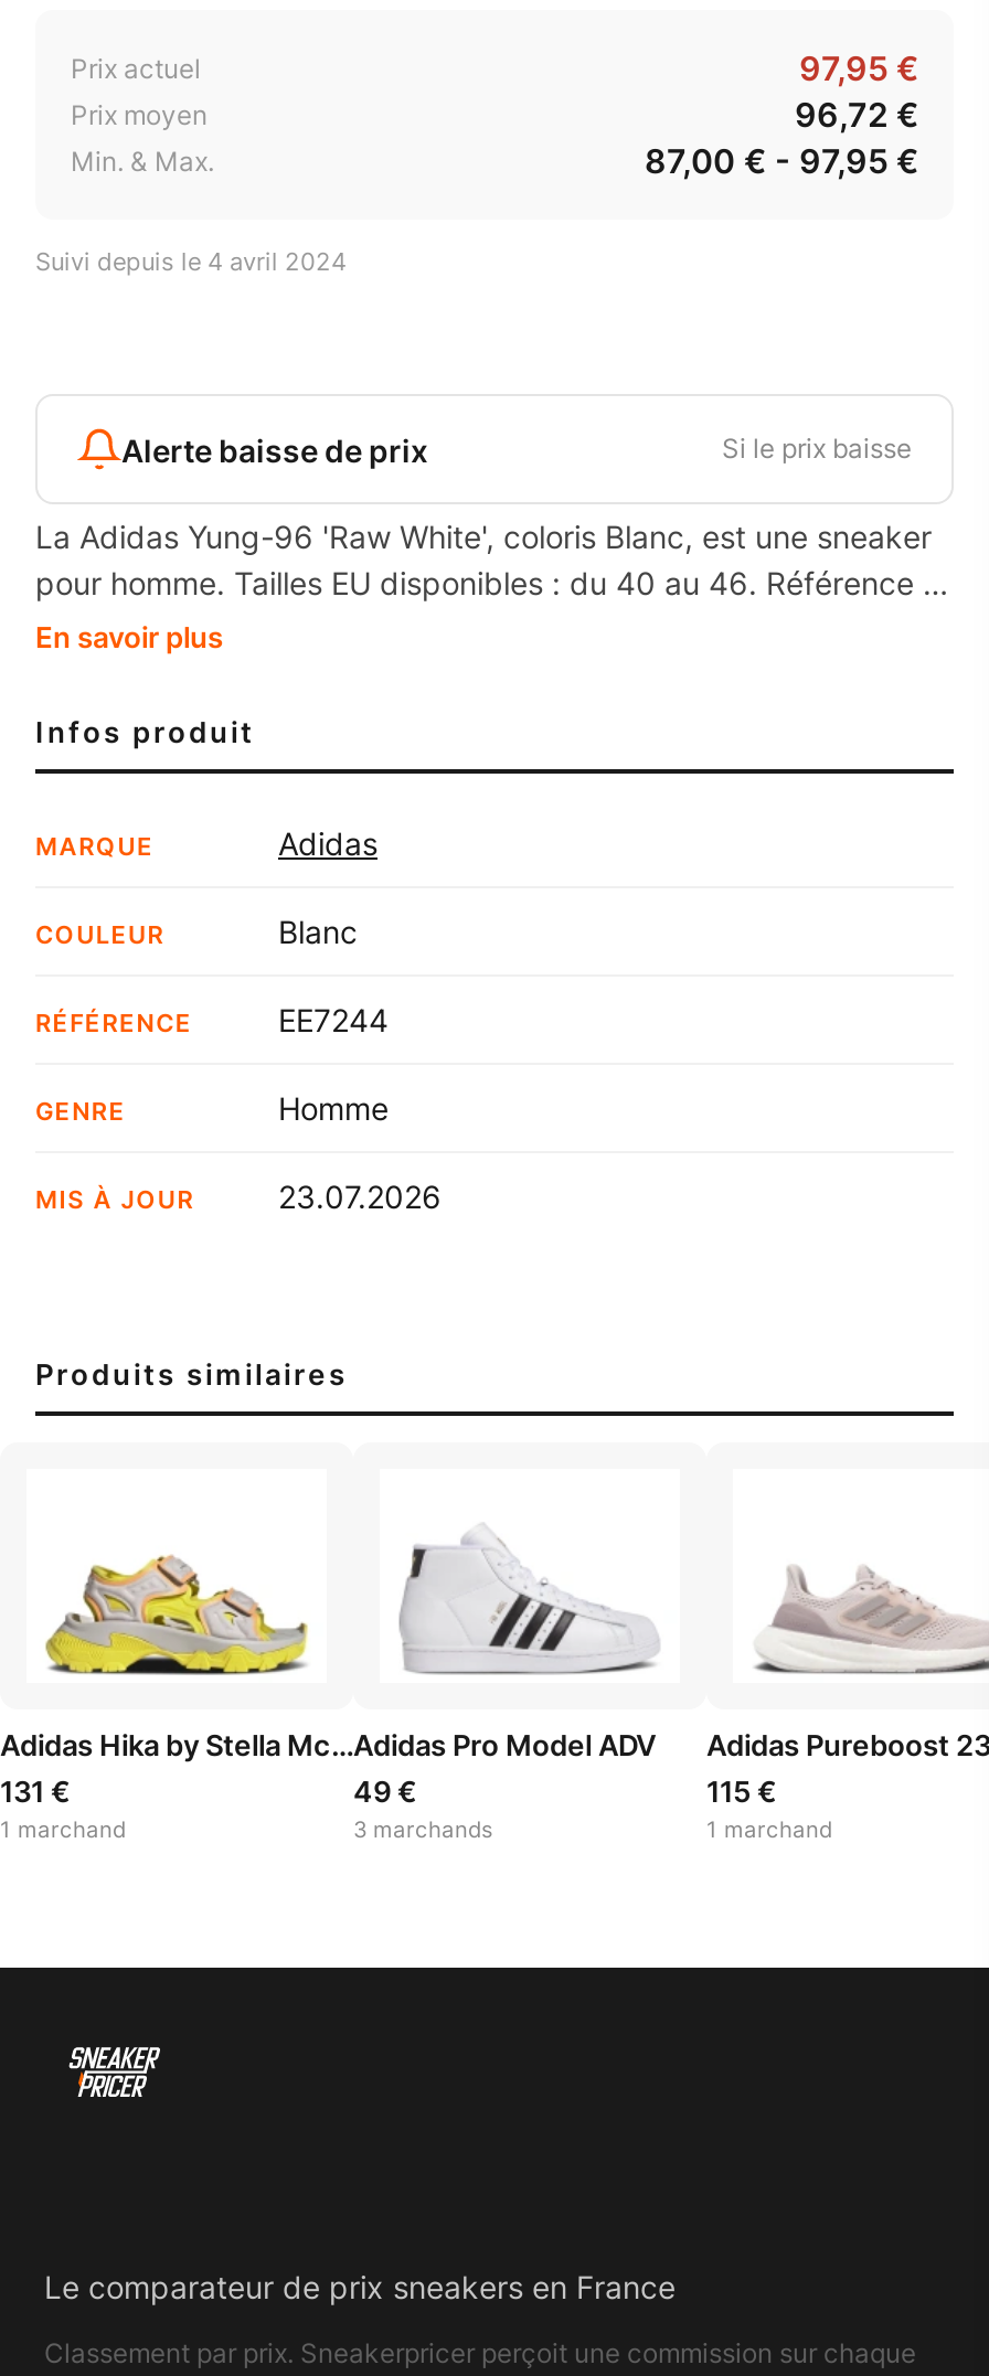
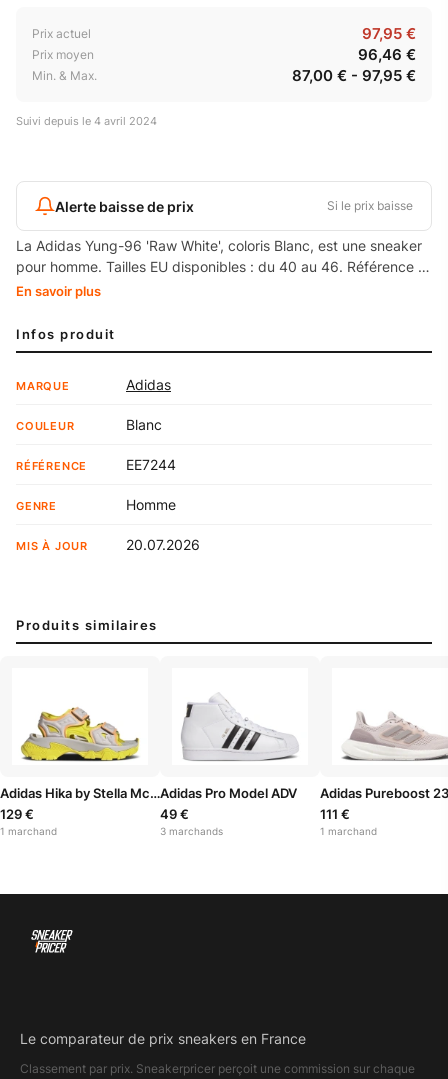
- 96,72 €
+ 96,46 €

- 23.07.2026
+ 20.07.2026

- 131 €
+ 129 €

- 115 €
+ 111 €
